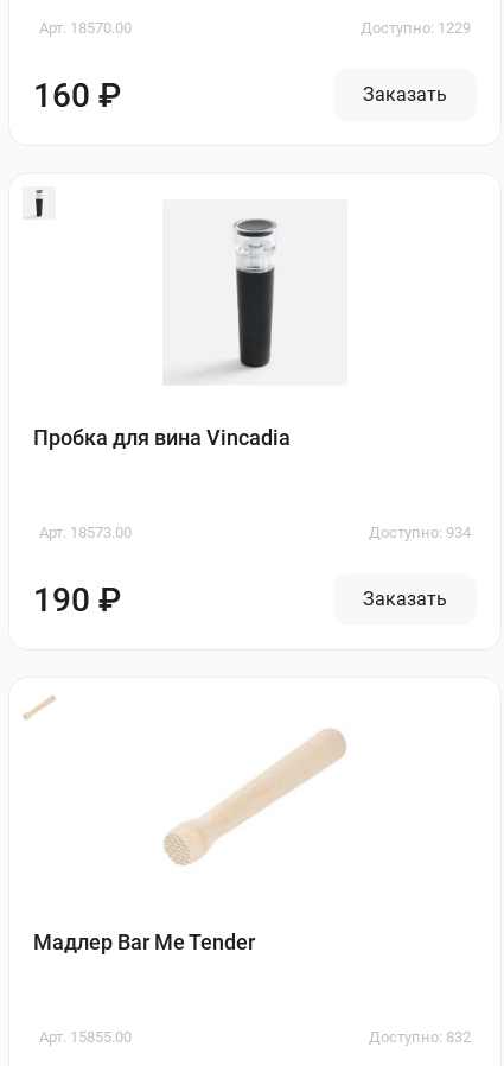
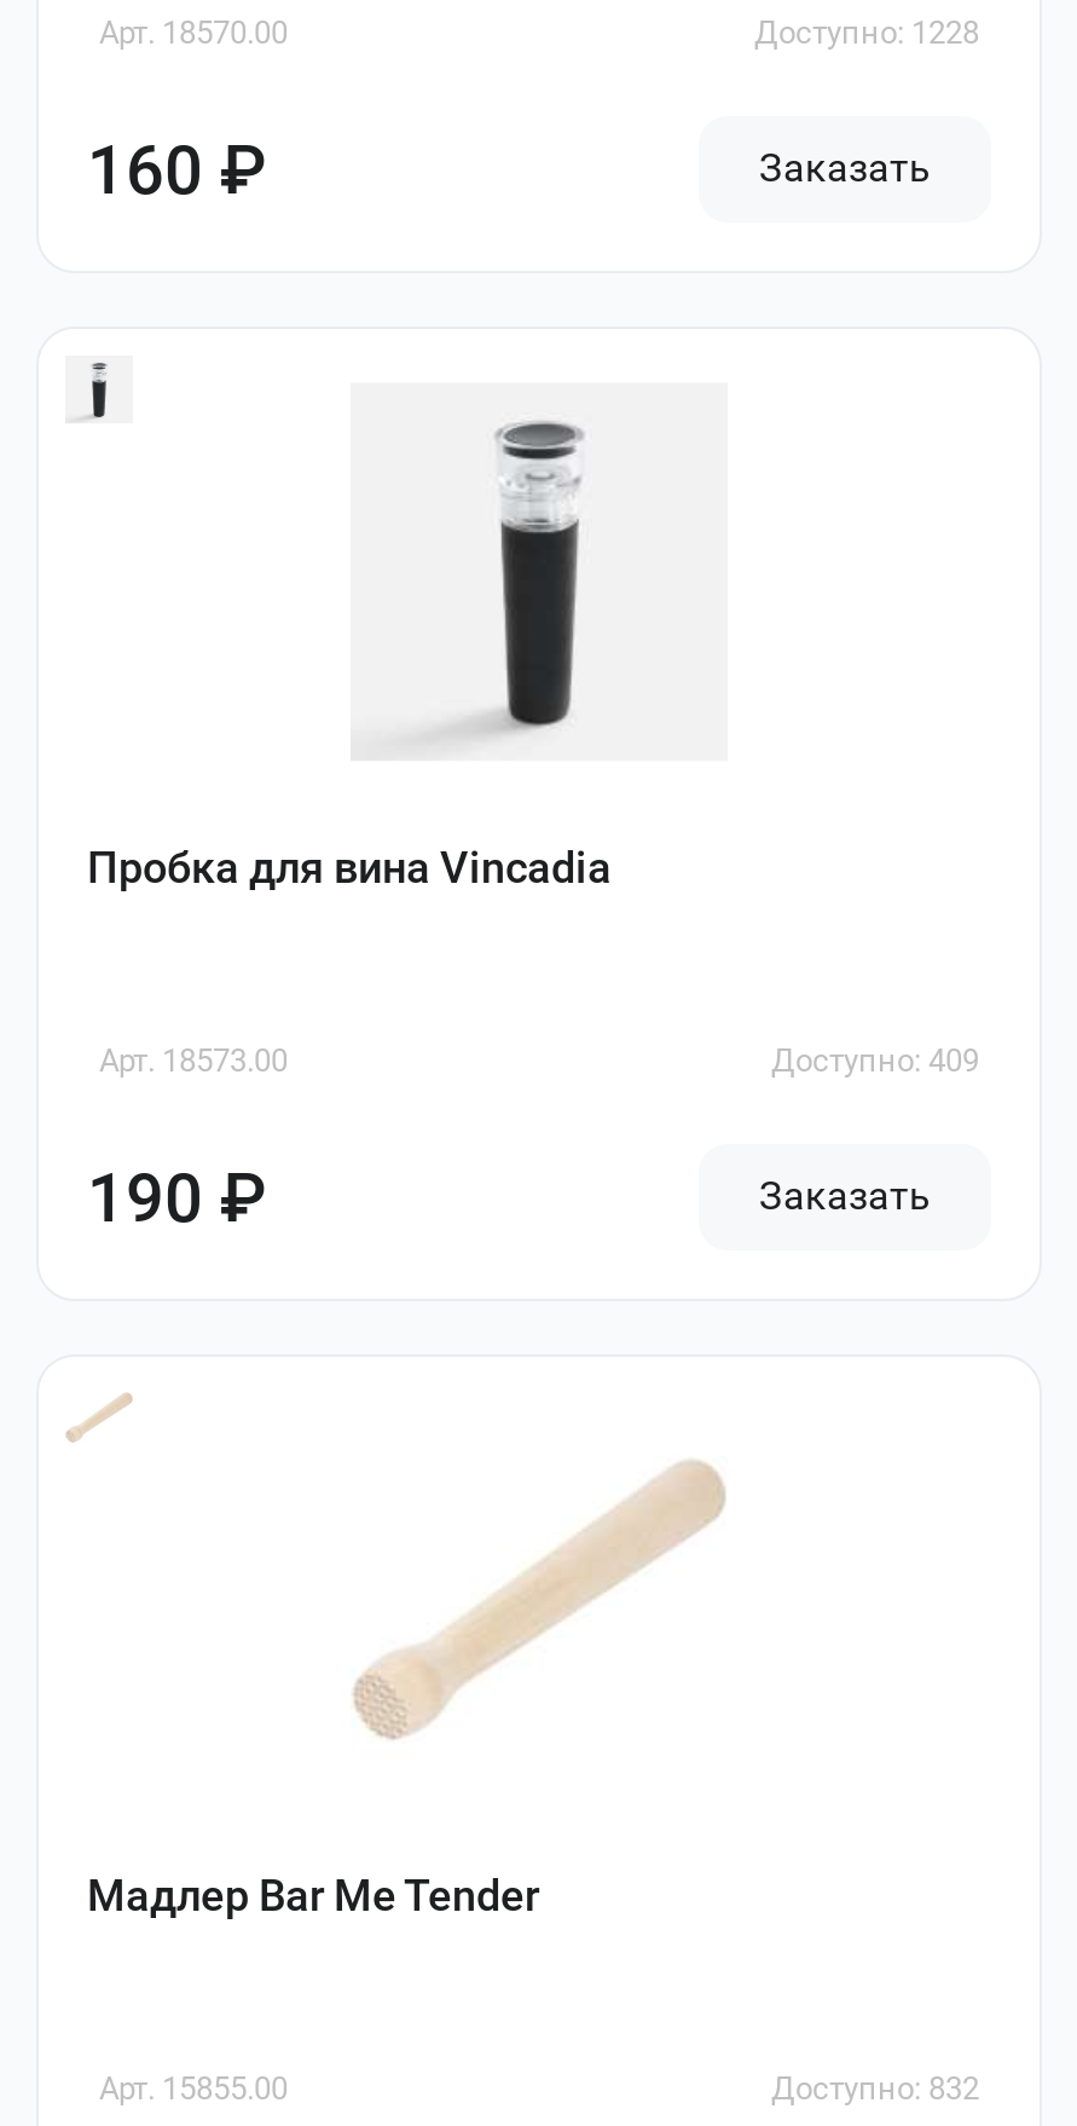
- Доступно: 1229
+ Доступно: 1228

- Доступно: 934
+ Доступно: 409
